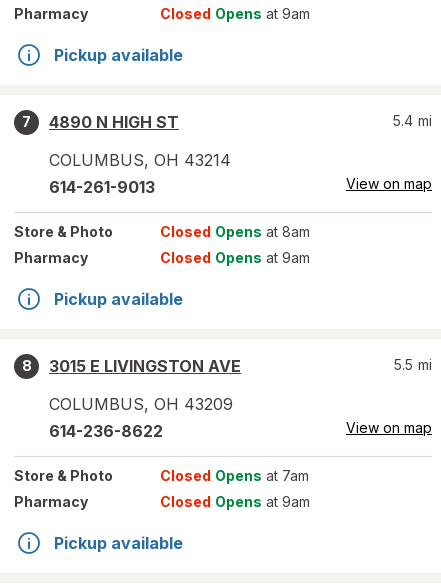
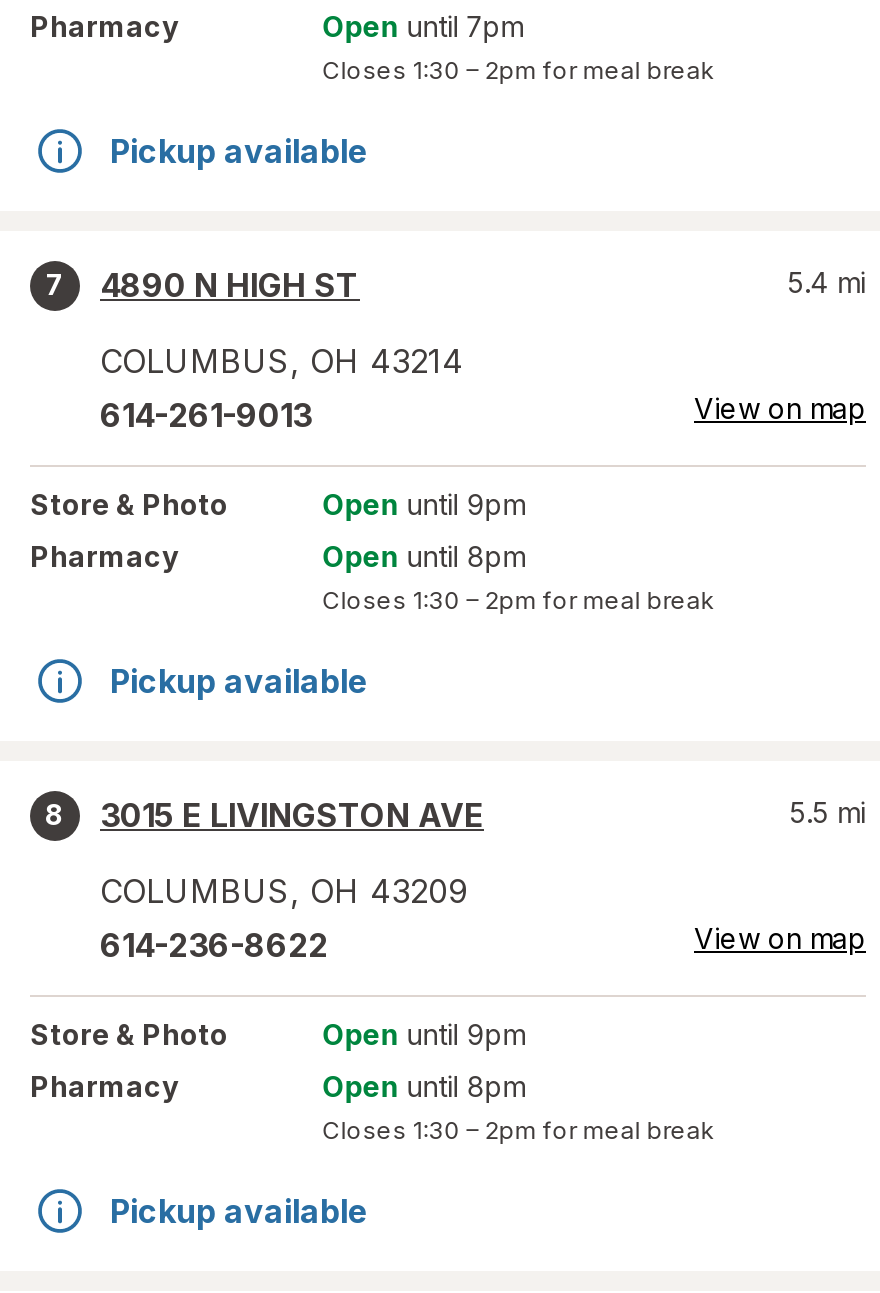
- Closed Opens at 9am
+ Open until 7pm
+ Closes 1:30 – 2pm for meal break

- Closed Opens at 8am
+ Open until 9pm

- Closed Opens at 9am
+ Open until 8pm
+ Closes 1:30 – 2pm for meal break

- Closed Opens at 7am
+ Open until 9pm

- Closed Opens at 9am
+ Open until 8pm
+ Closes 1:30 – 2pm for meal break
